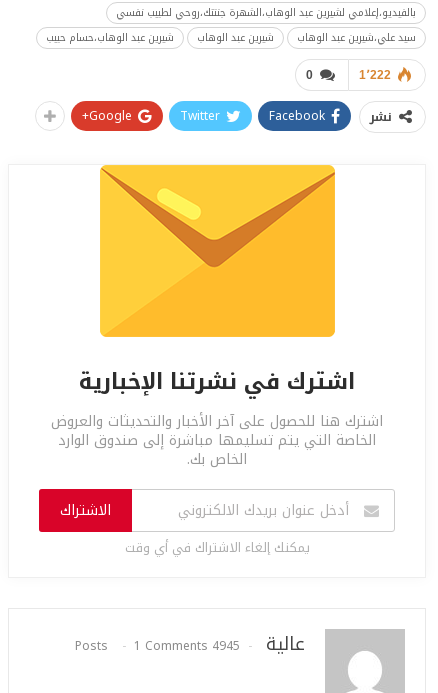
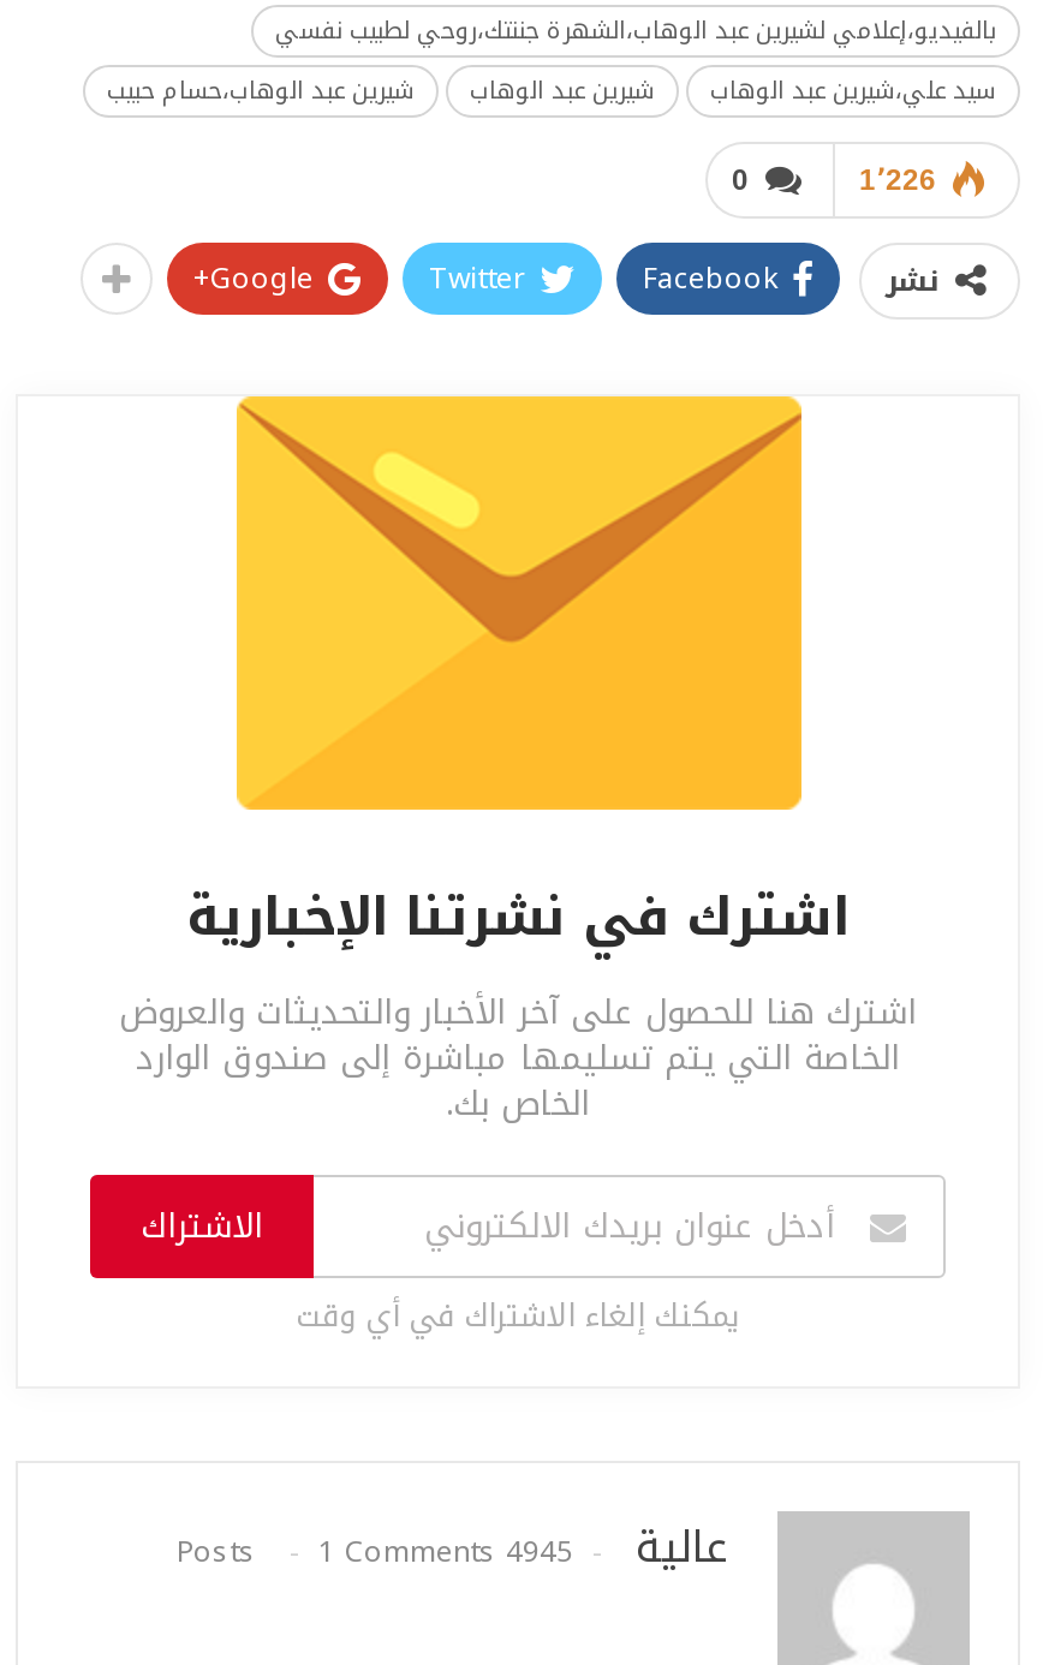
- 1٬222
+ 1٬226
